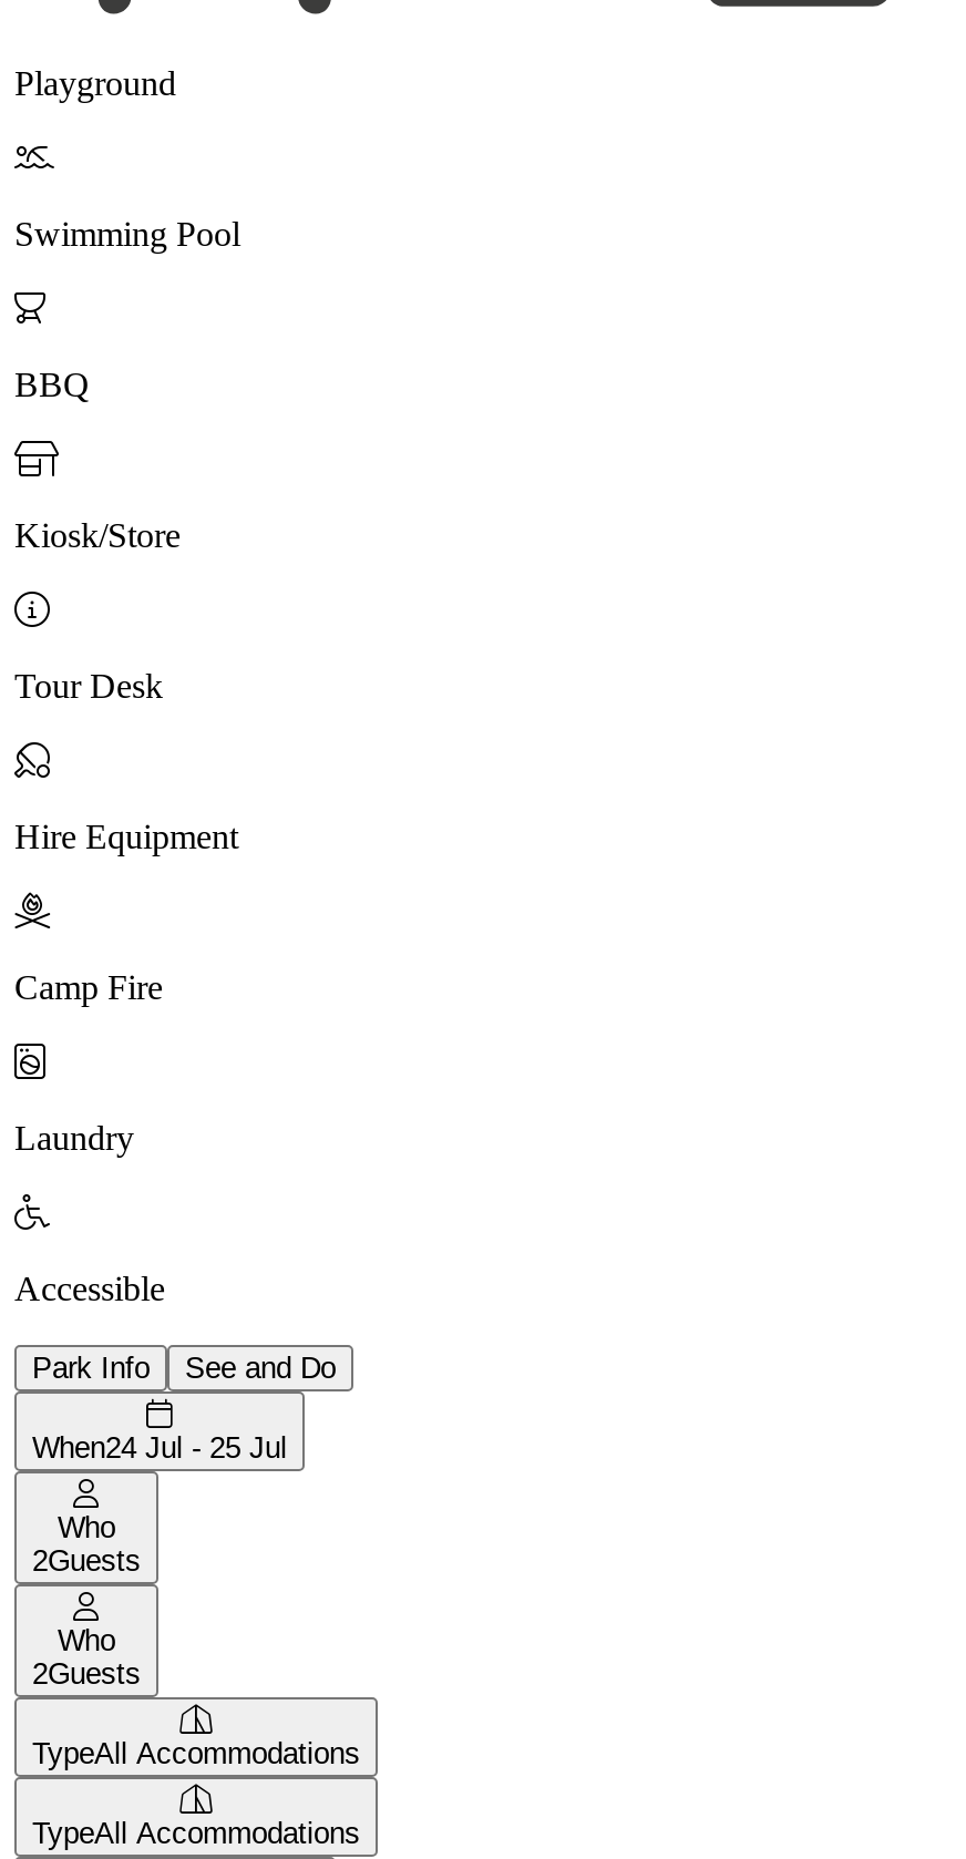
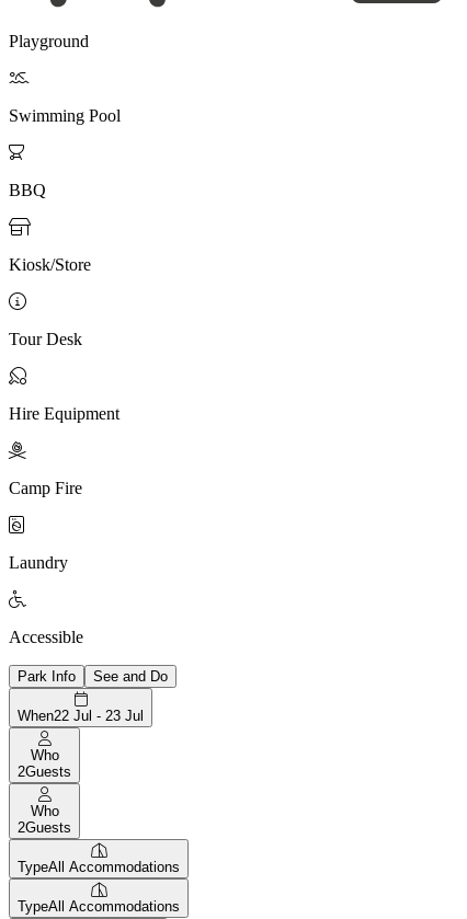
- When24 Jul - 25 Jul
+ When22 Jul - 23 Jul
